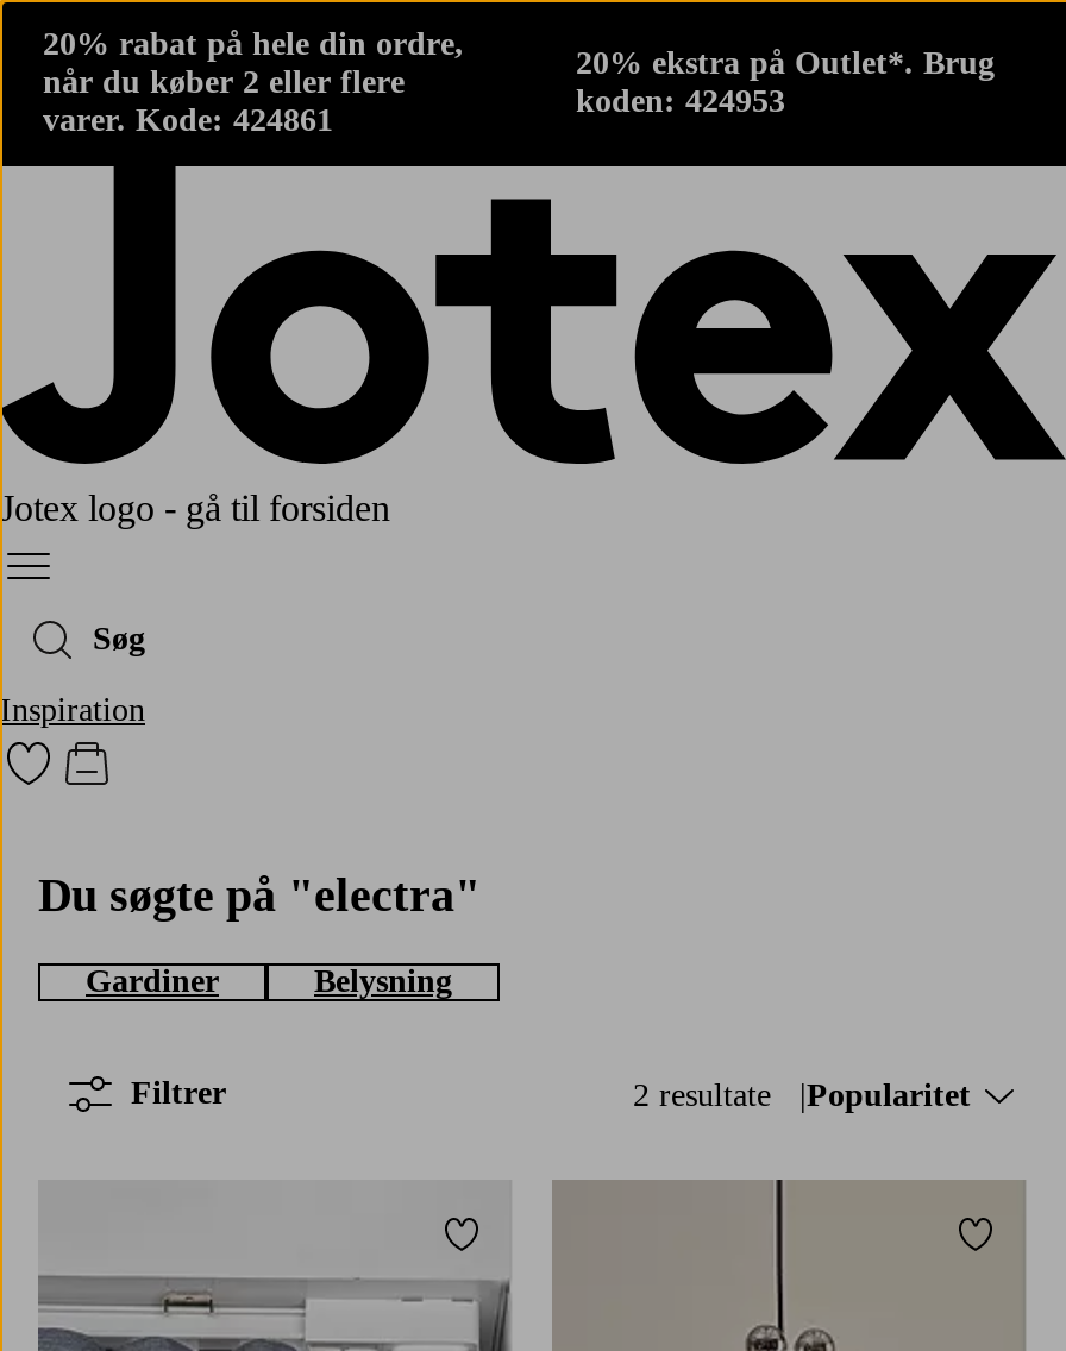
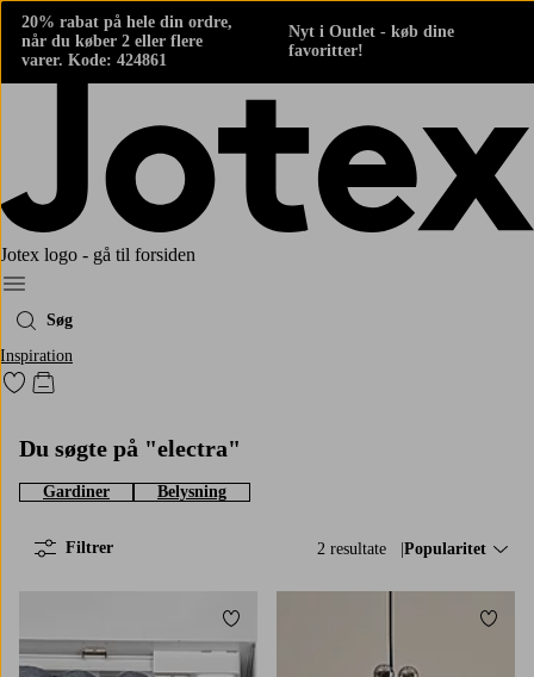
- 20% ekstra på Outlet*. Brug
- koden: 424953
+ Nyt i Outlet - køb dine
+ favoritter!
